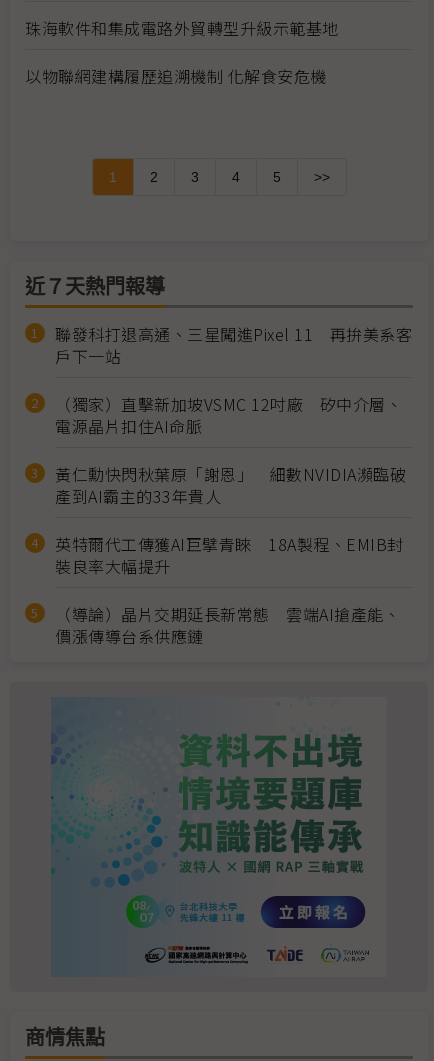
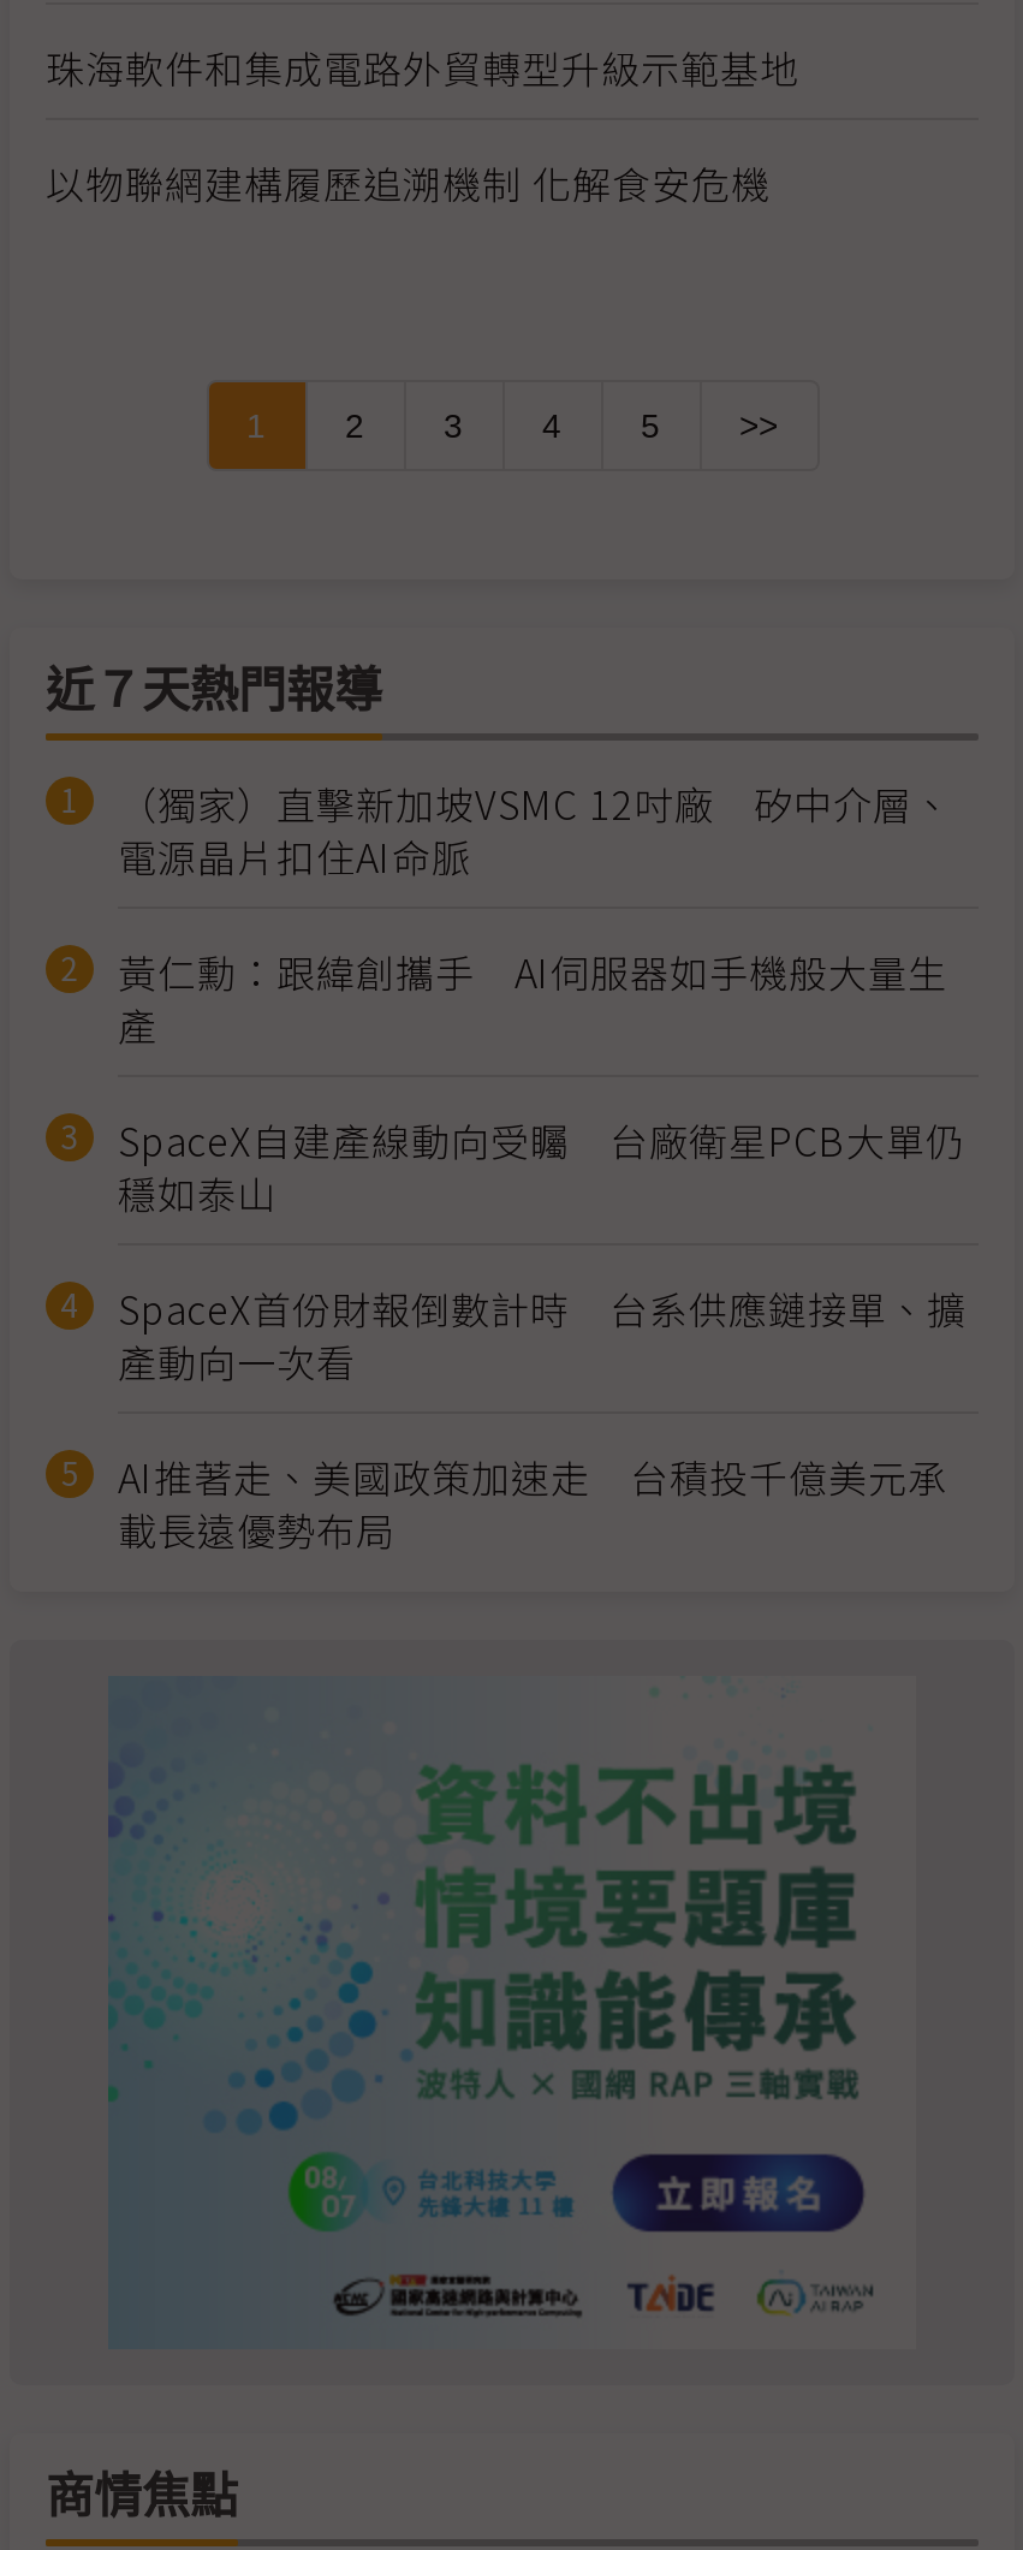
- 聯發科打退高通、三星闖進Pixel 11 再拚美系客
- 戶下一站

moved up: （獨家）直擊新加坡VSMC 12吋廠 矽中介層、 | 電源晶片扣住AI命脈

- 黃仁勳快閃秋葉原「謝恩」 細數NVIDIA瀕臨破
- 產到AI霸主的33年貴人
- 英特爾代工傳獲AI巨擘青睞 18A製程、EMIB封
- 裝良率大幅提升
- （導論）晶片交期延長新常態 雲端AI搶產能、
- 價漲傳導台系供應鏈
+ 黃仁勳：跟緯創攜手 AI伺服器如手機般大量生
+ 產
+ SpaceX自建產線動向受矚 台廠衛星PCB大單仍
+ 穩如泰山
+ SpaceX首份財報倒數計時 台系供應鏈接單、擴
+ 產動向一次看
+ AI推著走、美國政策加速走 台積投千億美元承
+ 載長遠優勢布局
